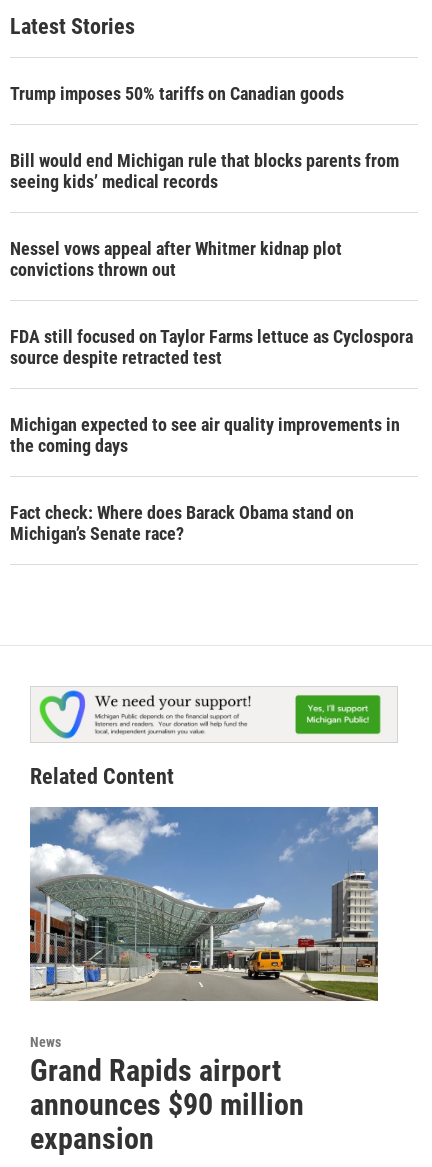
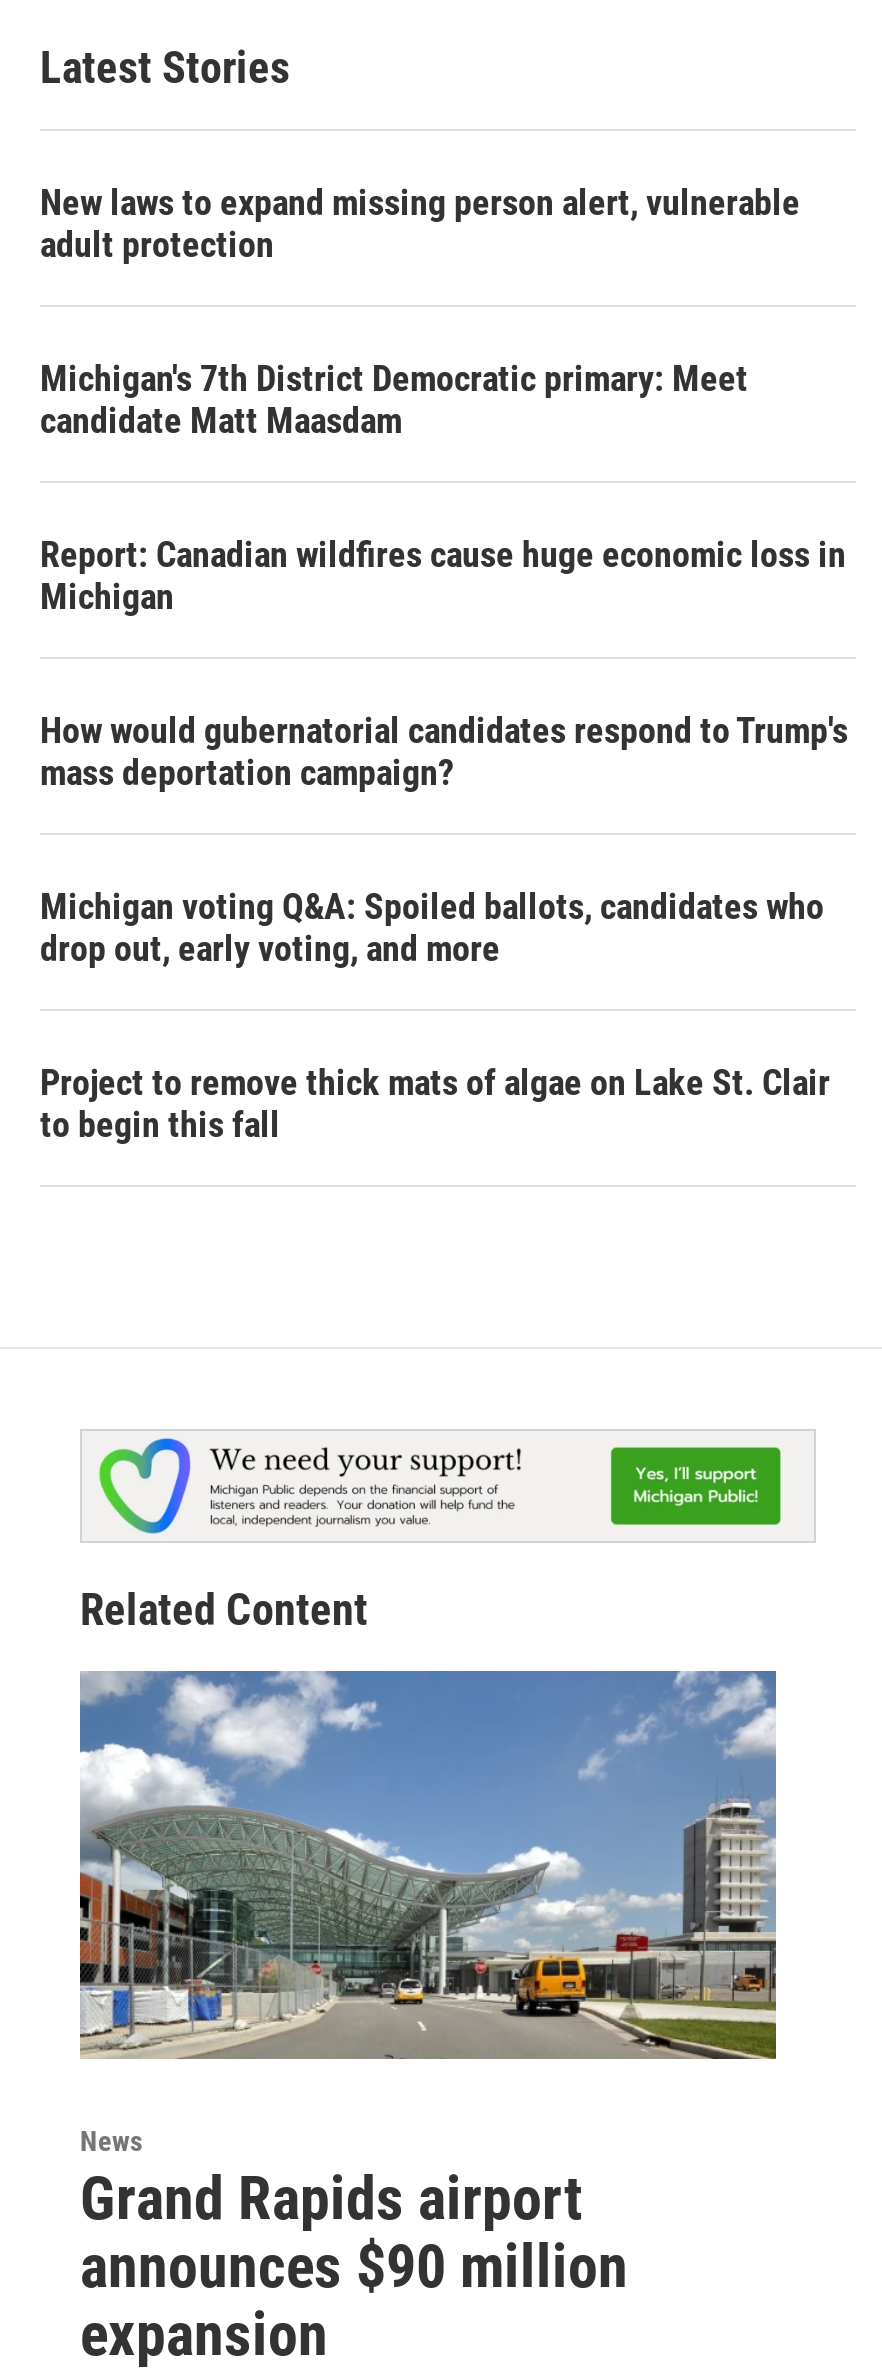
- Trump imposes 50% tariffs on Canadian goods
+ New laws to expand missing person alert, vulnerable
+ adult protection

- Bill would end Michigan rule that blocks parents from
- seeing kids’ medical records
+ Michigan's 7th District Democratic primary: Meet
+ candidate Matt Maasdam

- Nessel vows appeal after Whitmer kidnap plot
- convictions thrown out
+ Report: Canadian wildfires cause huge economic loss in
+ Michigan

- FDA still focused on Taylor Farms lettuce as Cyclospora
- source despite retracted test
+ How would gubernatorial candidates respond to Trump's
+ mass deportation campaign?

- Michigan expected to see air quality improvements in
- the coming days
+ Michigan voting Q&A: Spoiled ballots, candidates who
+ drop out, early voting, and more

- Fact check: Where does Barack Obama stand on
- Michigan’s Senate race?
+ Project to remove thick mats of algae on Lake St. Clair
+ to begin this fall
